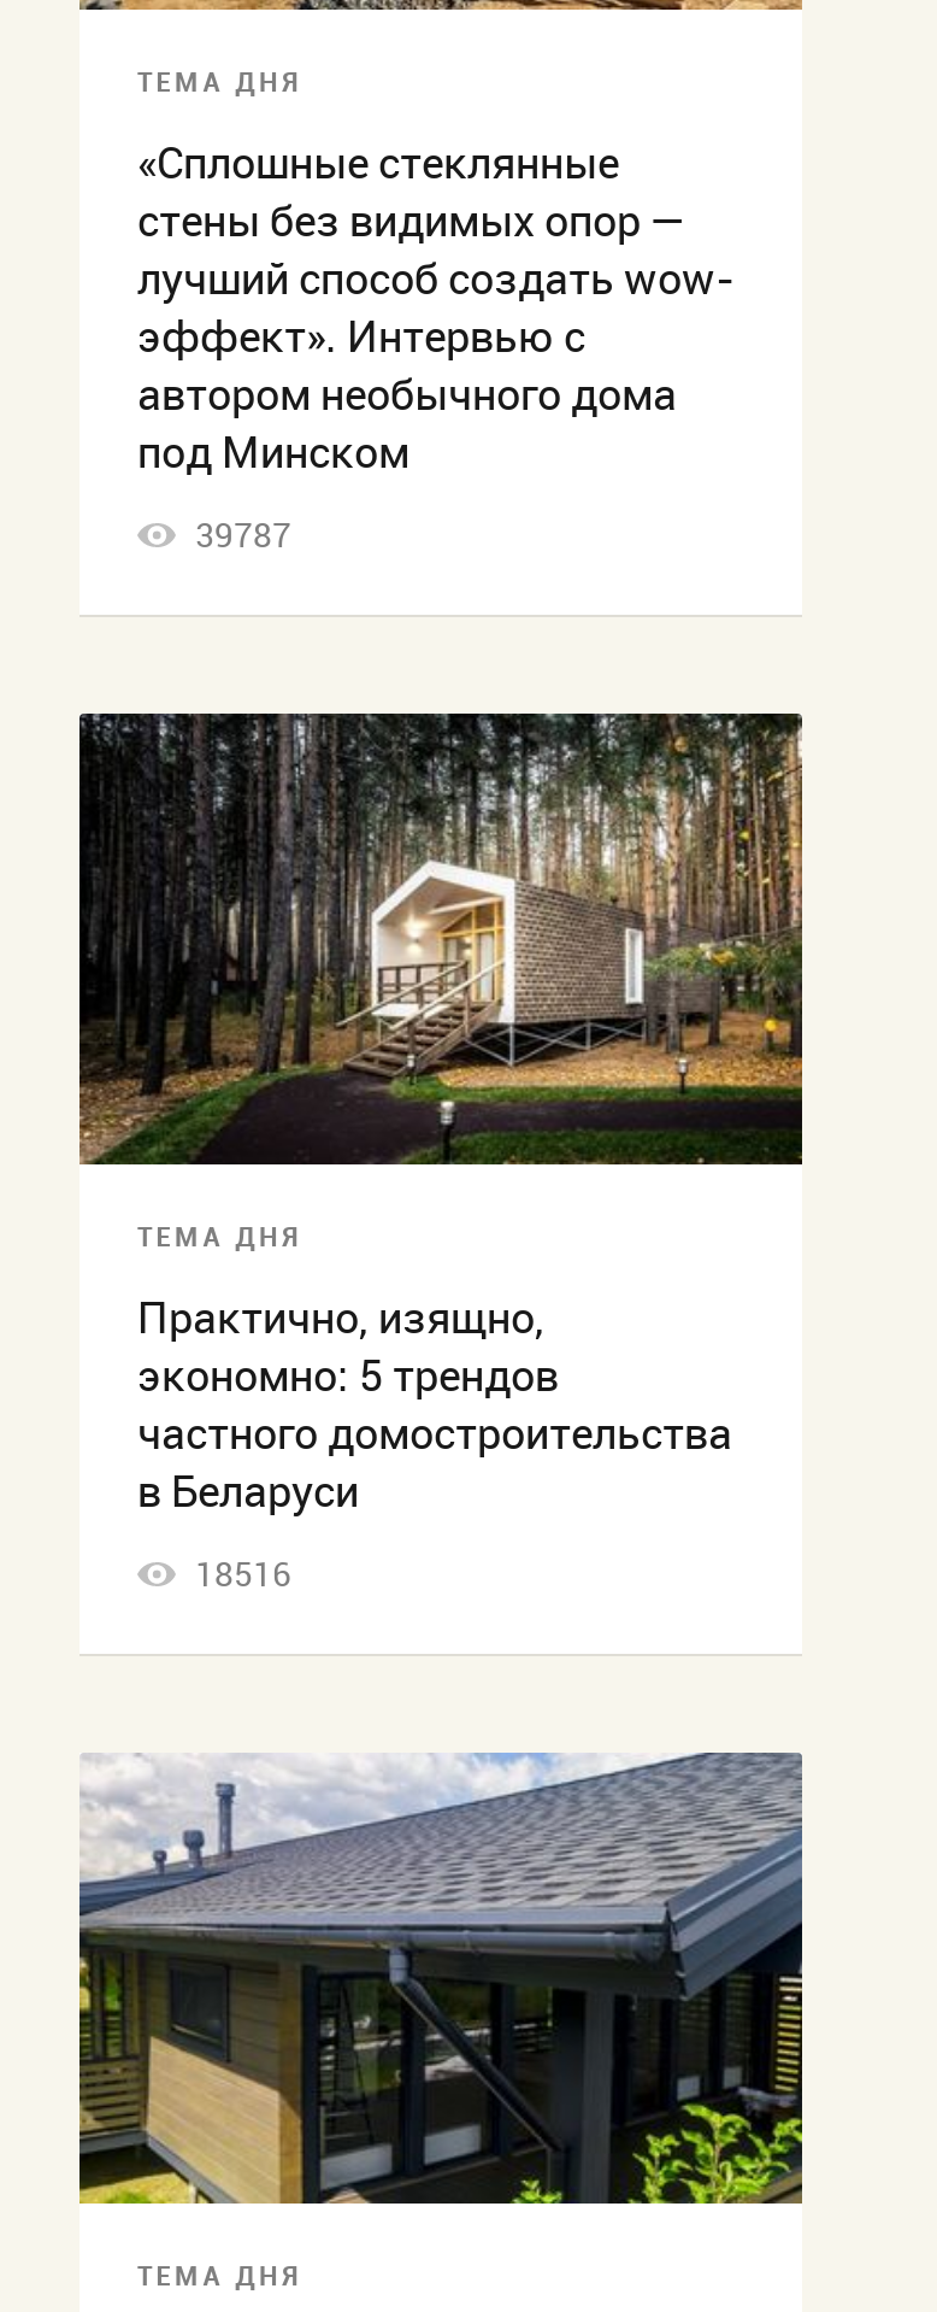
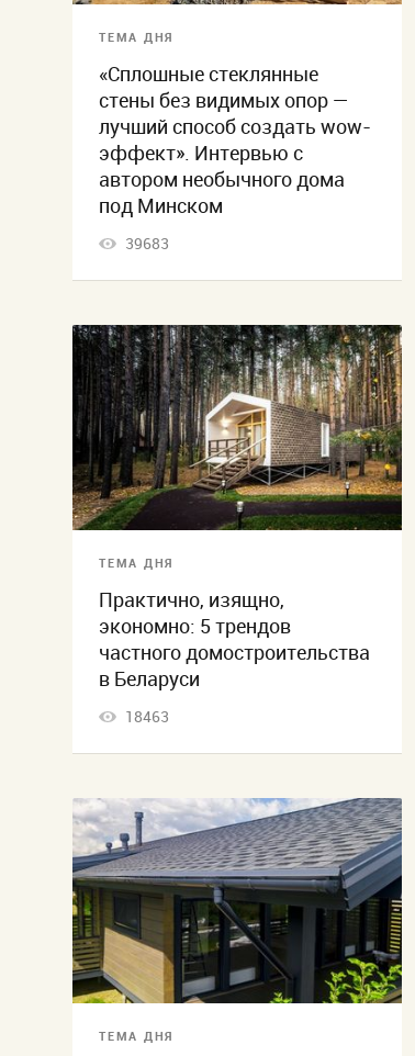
- 39787
+ 39683

- 18516
+ 18463
